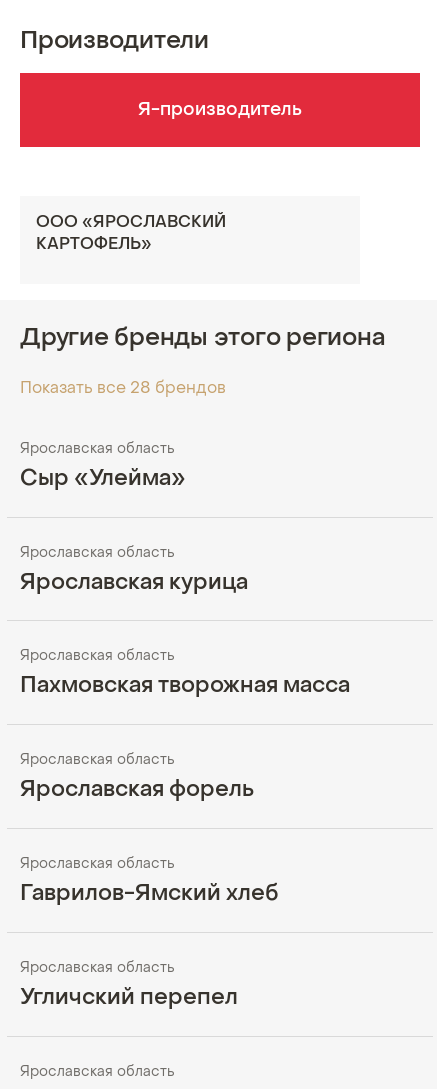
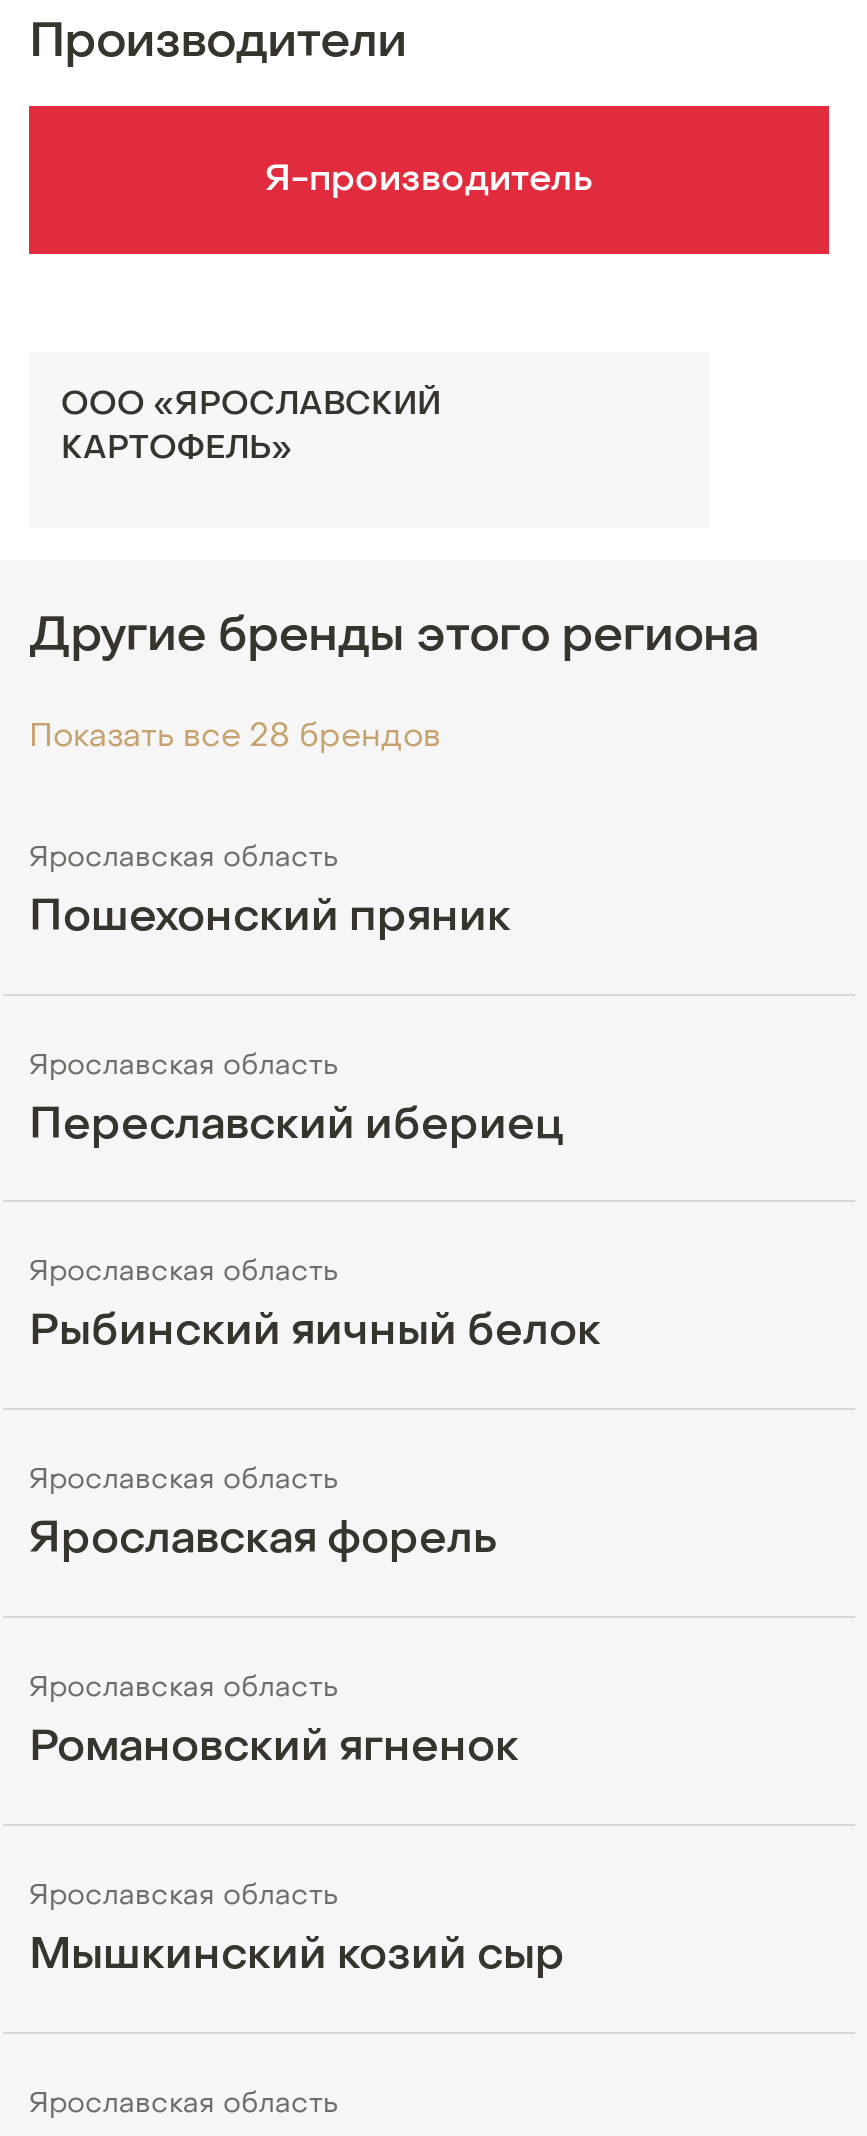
- Сыр «Улейма»
+ Пошехонский пряник

- Ярославская курица
+ Переславский ибериец

- Пахмовская творожная масса
+ Рыбинский яичный белок

- Гаврилов-Ямский хлеб
+ Романовский ягненок

- Угличский перепел
+ Мышкинский козий сыр
